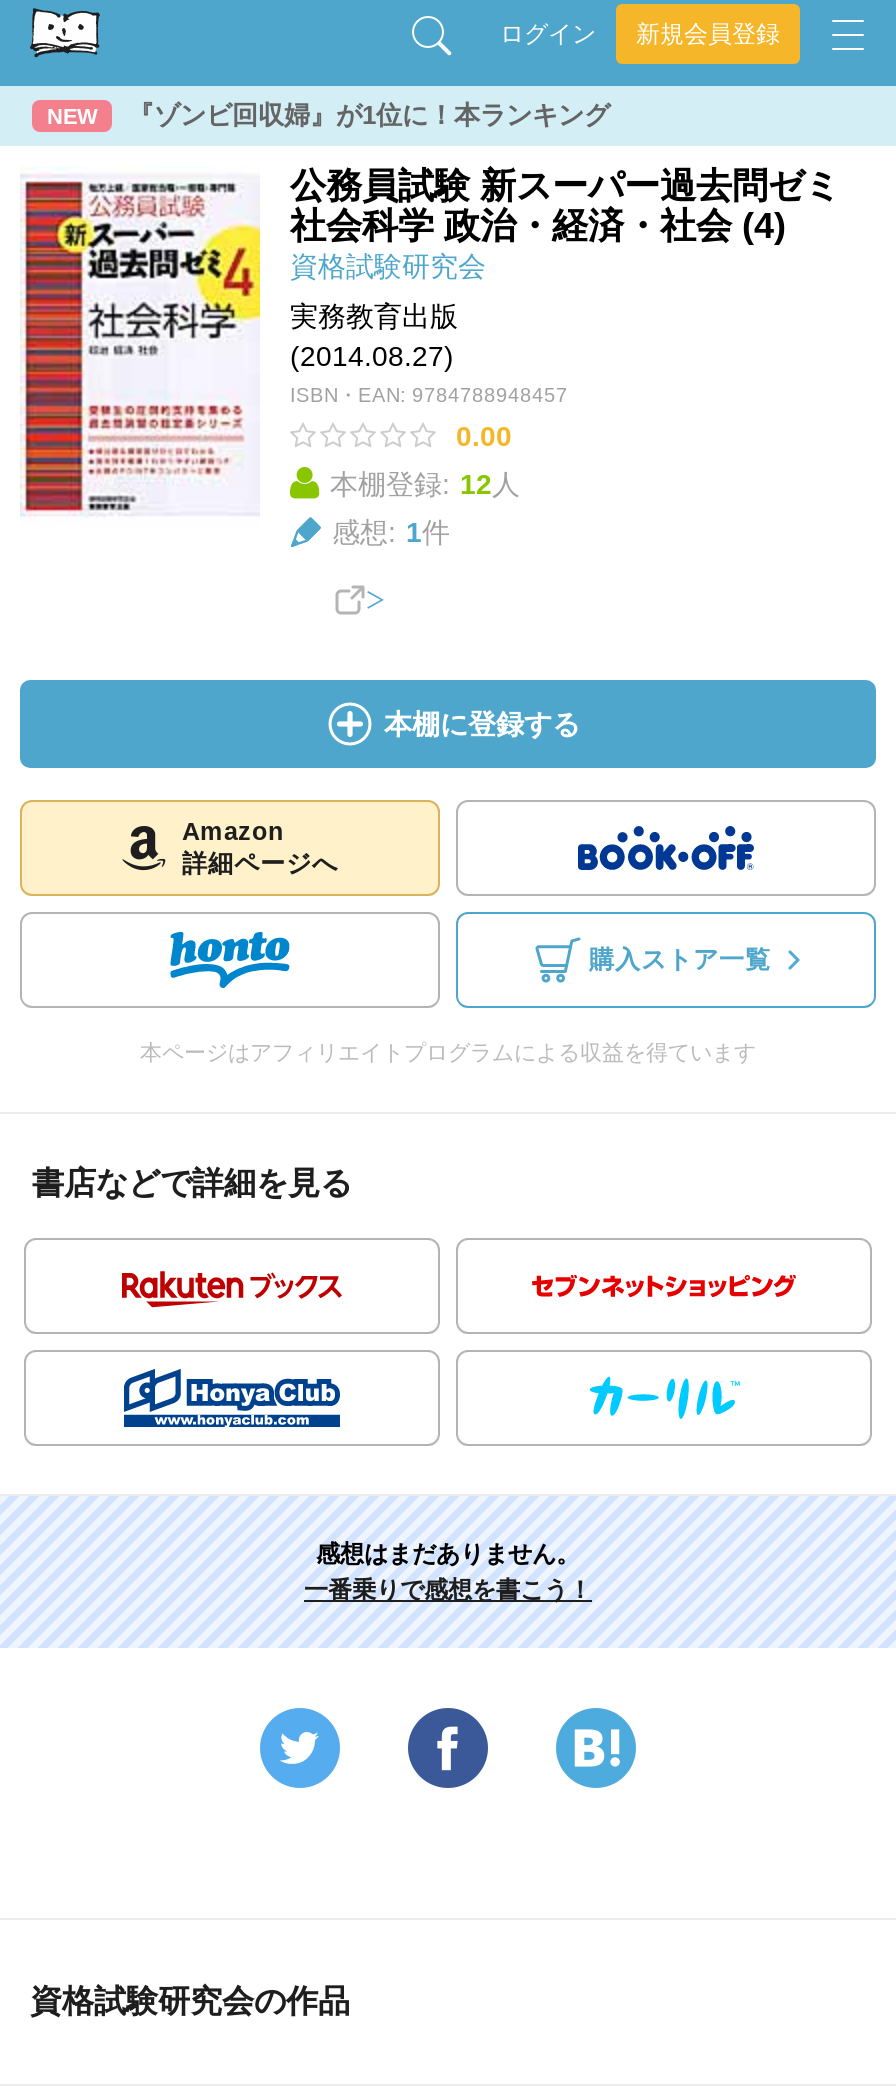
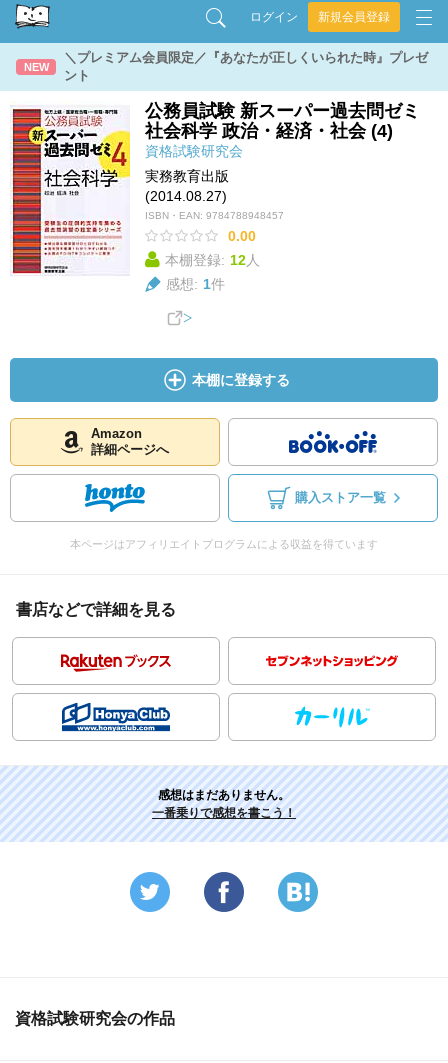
- 『ゾンビ回収婦』が1位に！本ランキング
+ ＼プレミアム会員限定／『あなたが正しくいられた時』プレゼ
+ ント
